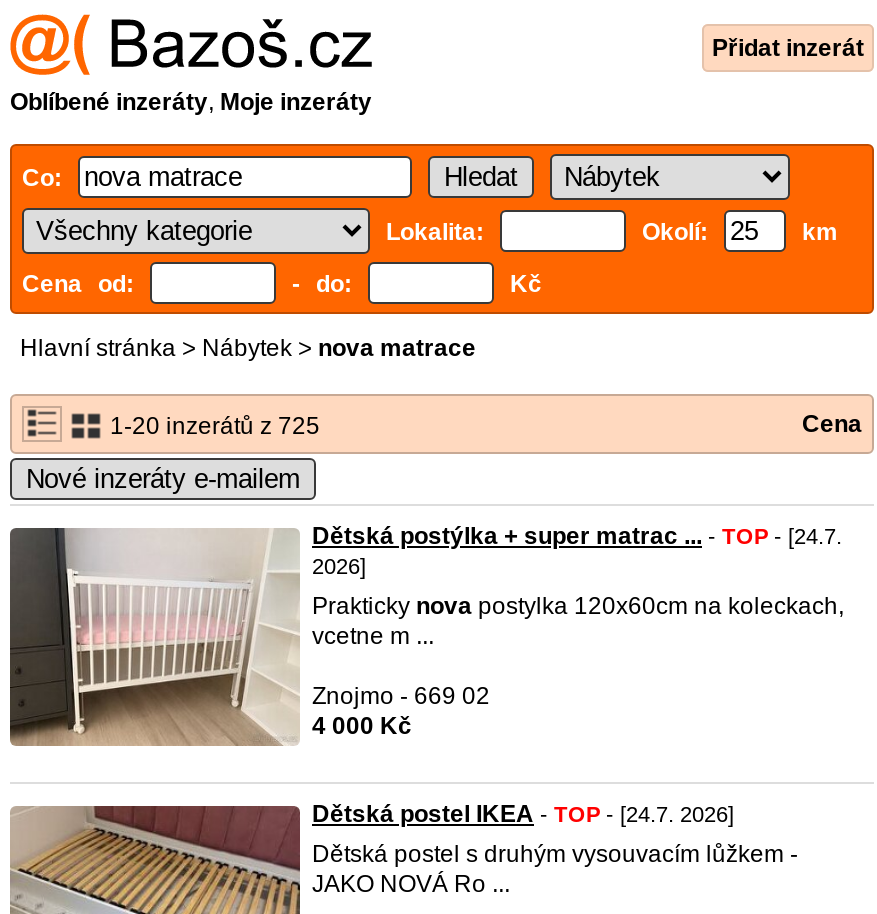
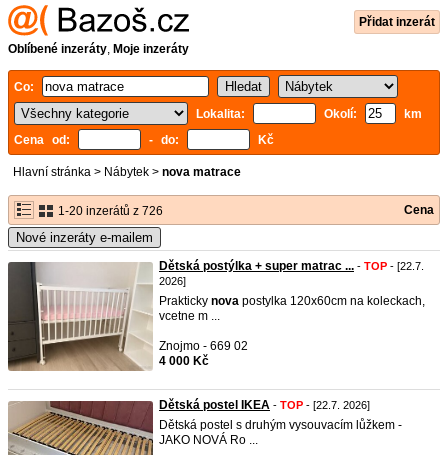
- 1-20 inzerátů z 725
+ 1-20 inzerátů z 726

- Dětská postýlka + super matrac ... - TOP - [24.7.
+ Dětská postýlka + super matrac ... - TOP - [22.7.

- Dětská postel IKEA - TOP - [24.7. 2026]
+ Dětská postel IKEA - TOP - [22.7. 2026]
